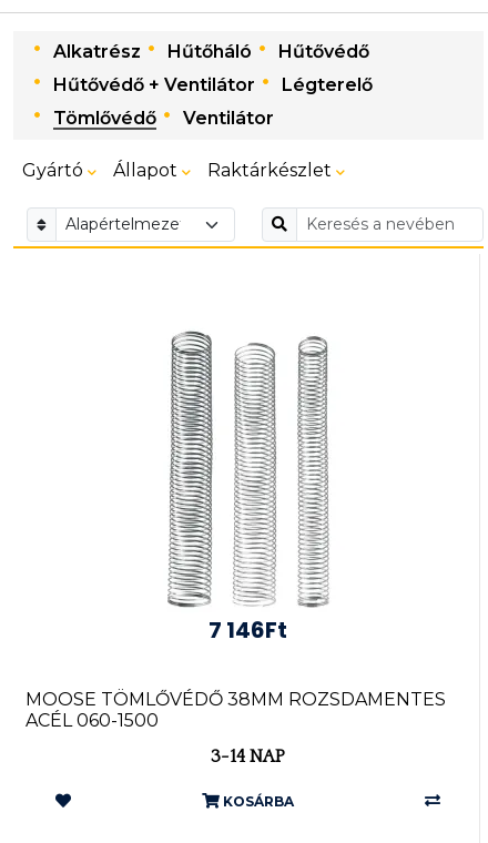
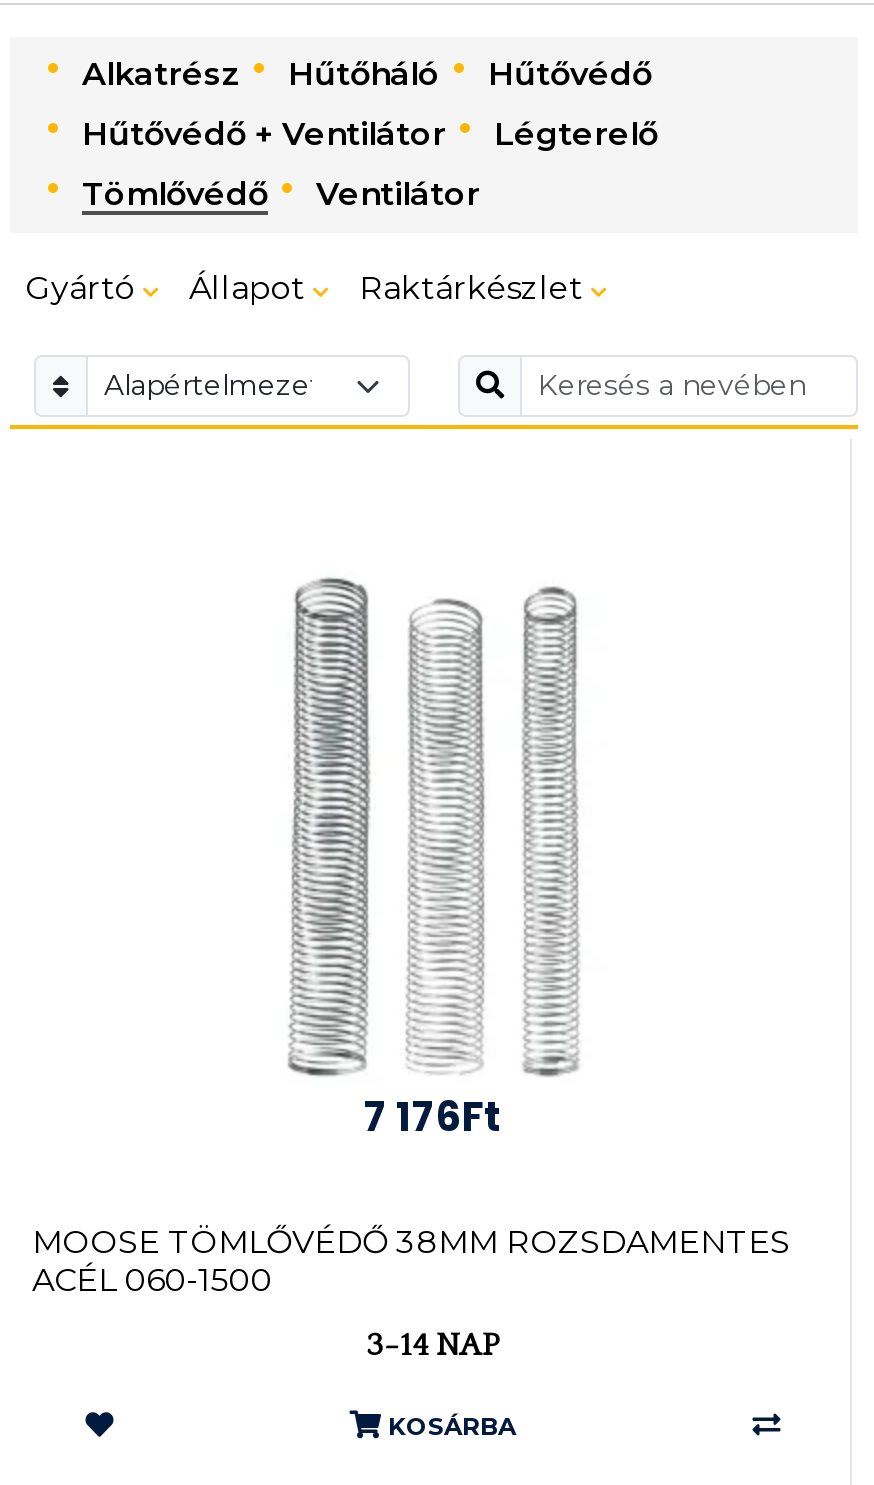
- 7 146Ft
+ 7 176Ft
